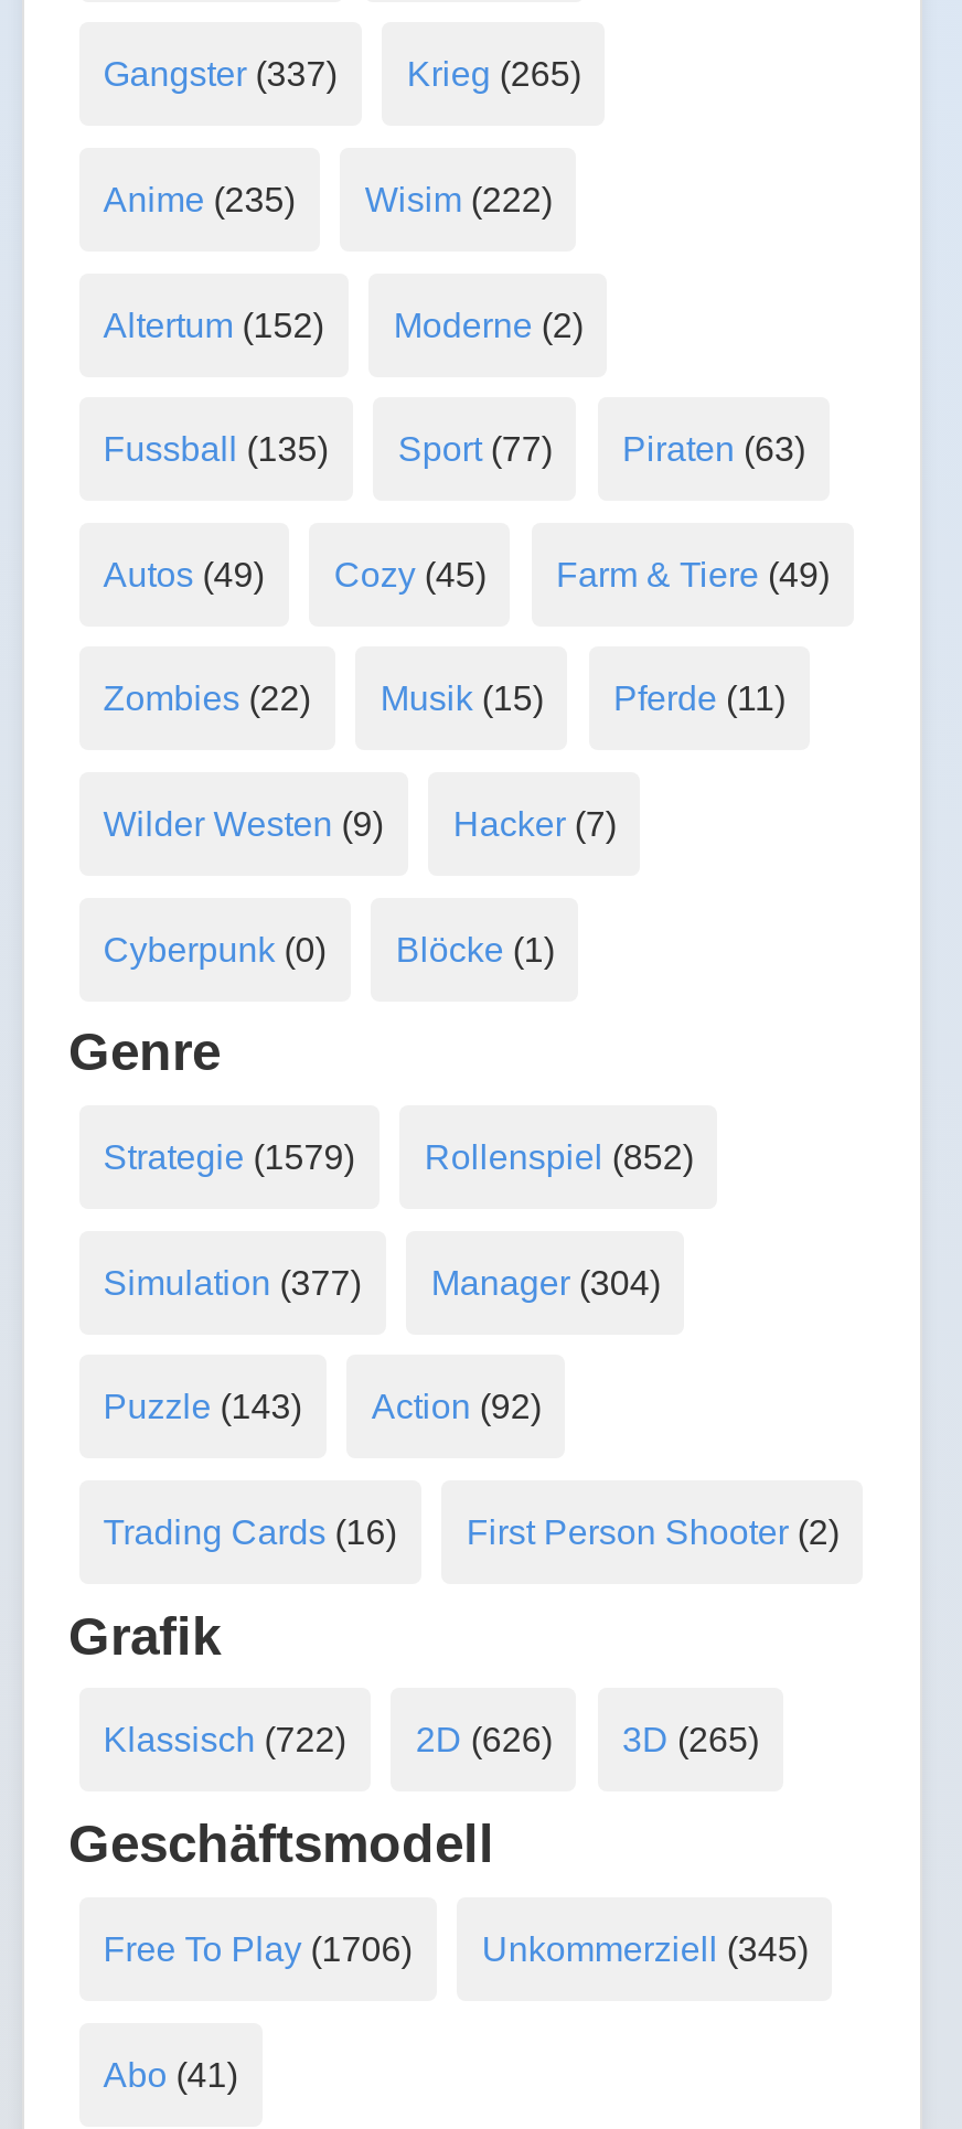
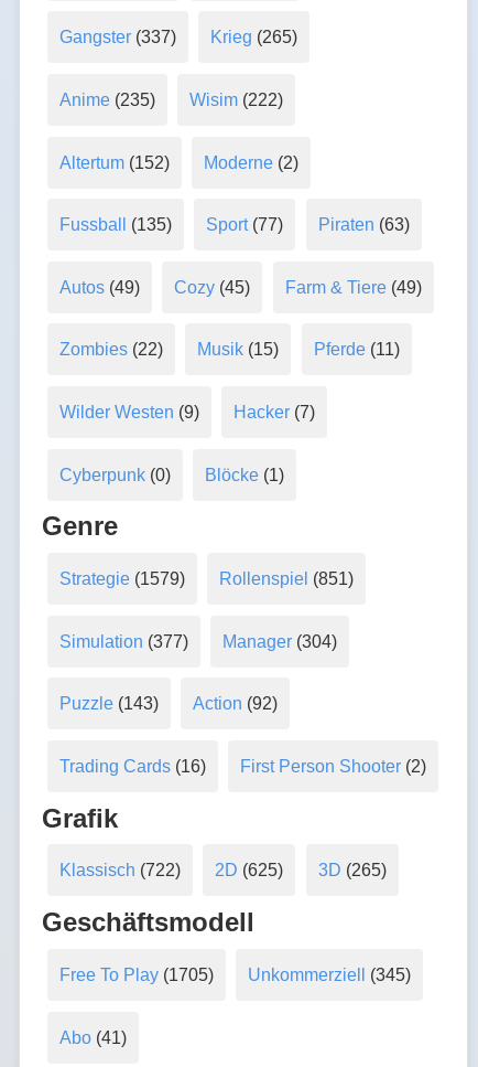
- Strategie (1579) Rollenspiel (852)
+ Strategie (1579) Rollenspiel (851)

- Klassisch (722) 2D (626) 3D (265)
+ Klassisch (722) 2D (625) 3D (265)

- Free To Play (1706) Unkommerziell (345)
+ Free To Play (1705) Unkommerziell (345)
